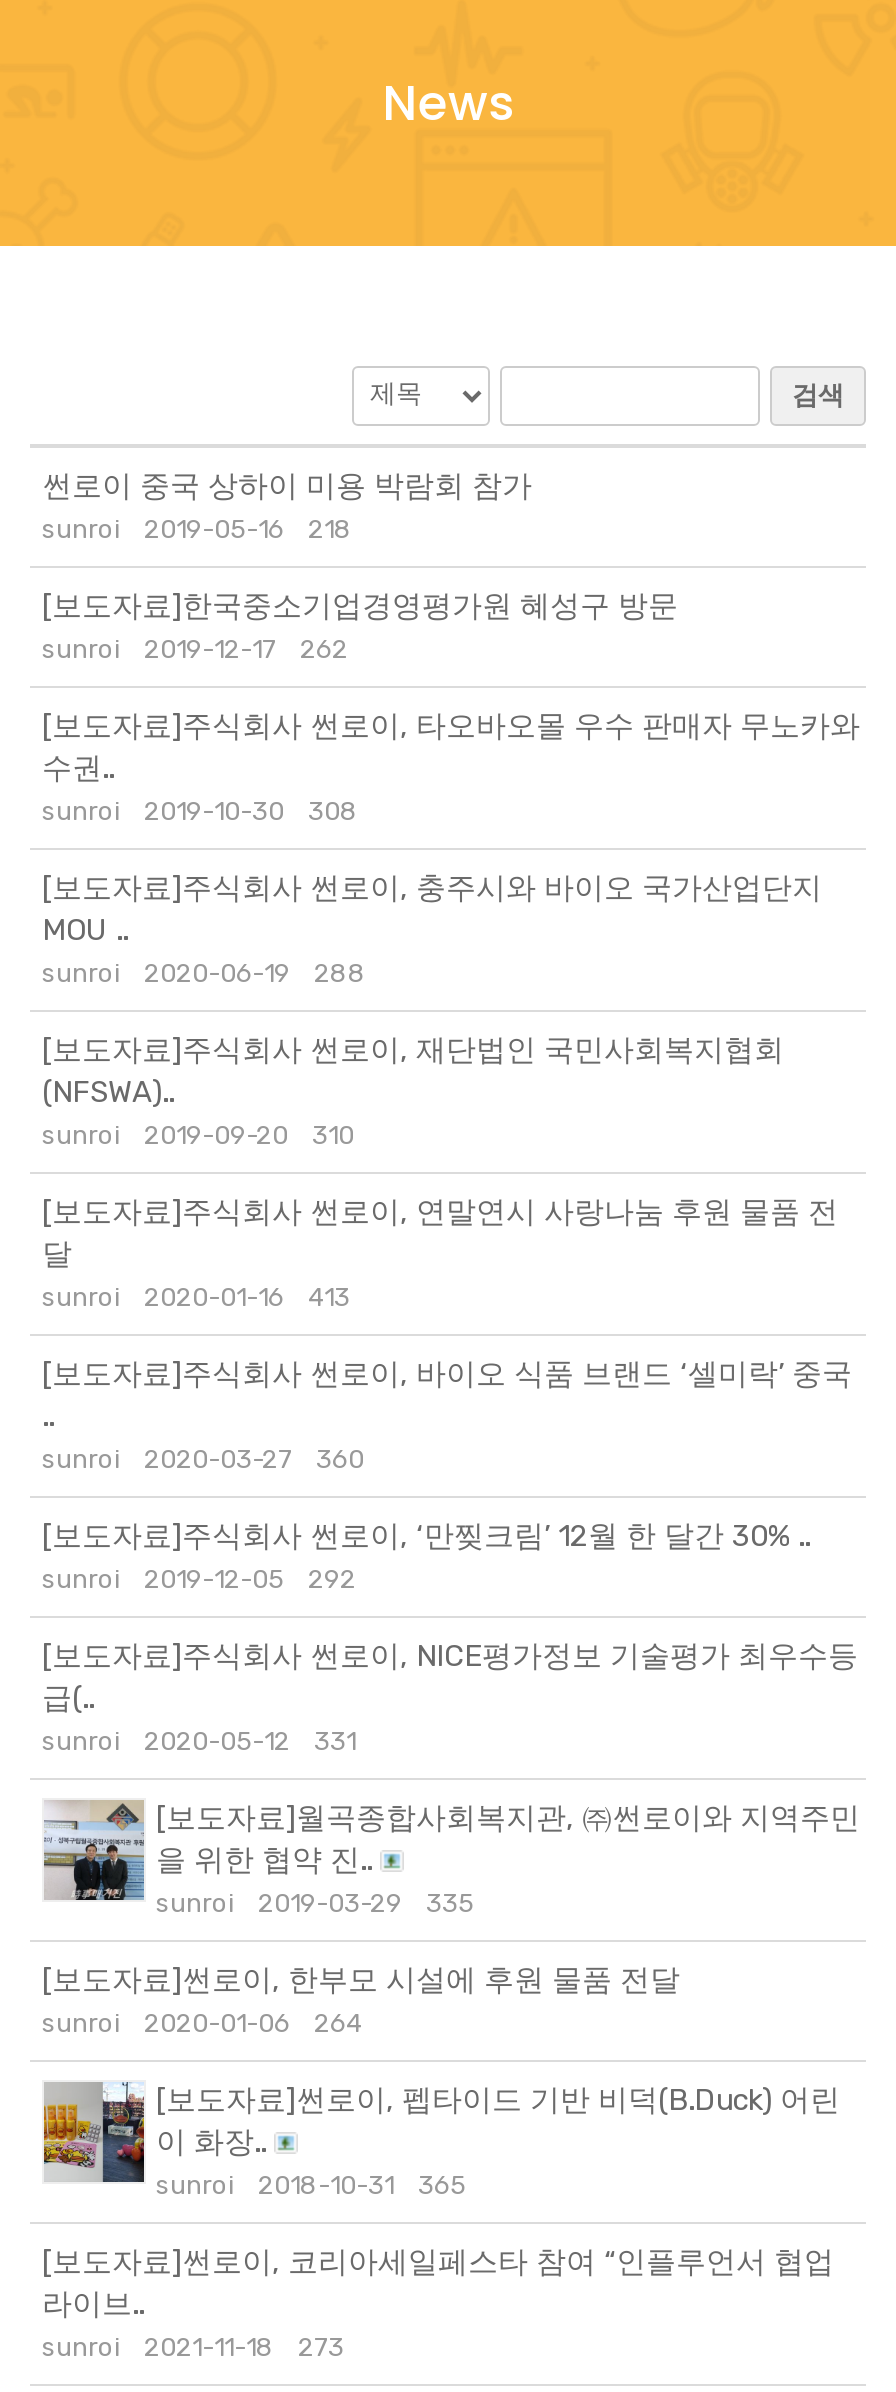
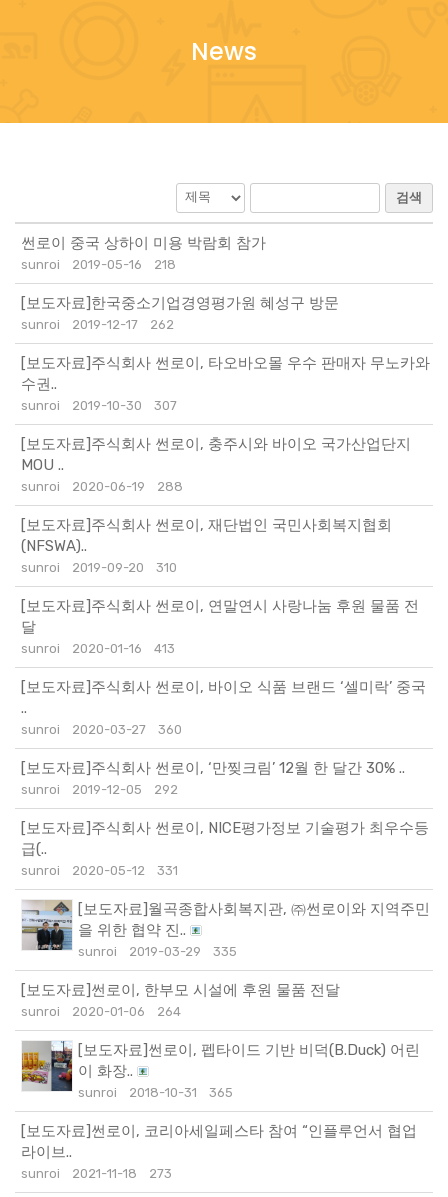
- sunroi 2019-10-30 308
+ sunroi 2019-10-30 307
